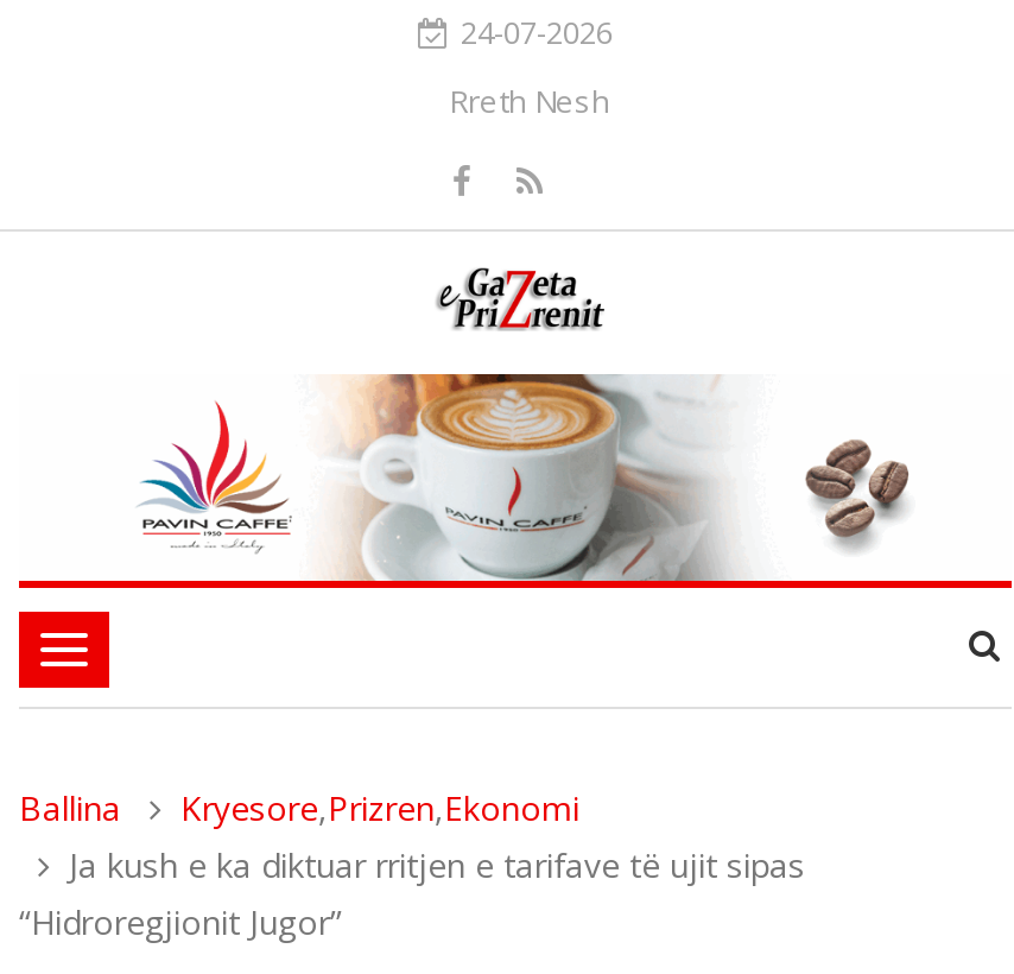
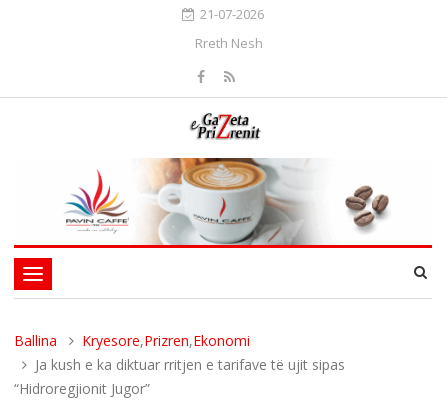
- 24-07-2026
+ 21-07-2026
